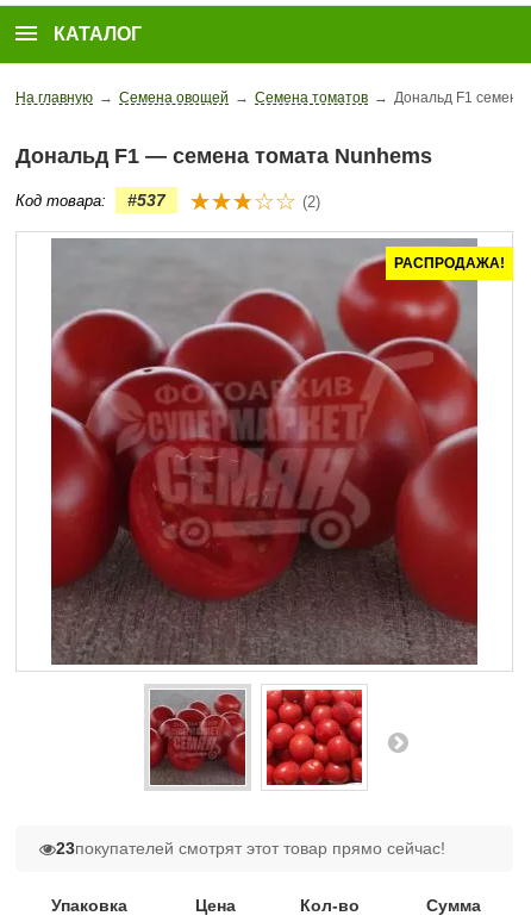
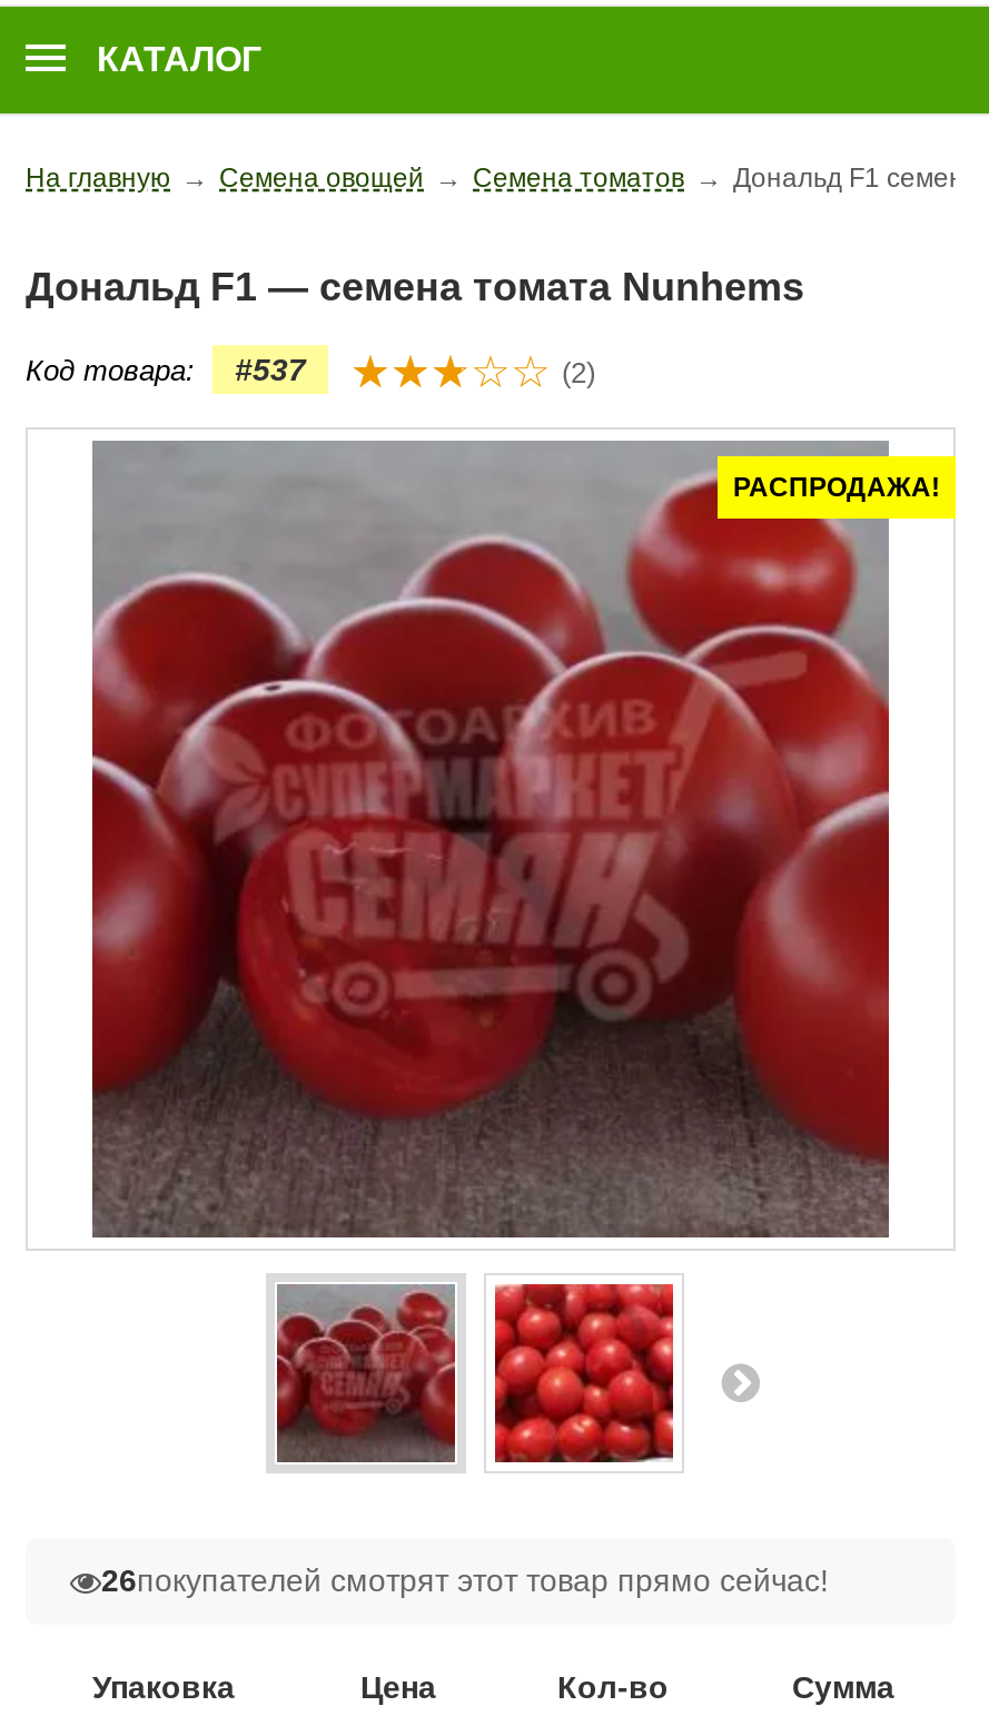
- 23покупателей смотрят этот товар прямо сейчас!
+ 26покупателей смотрят этот товар прямо сейчас!
